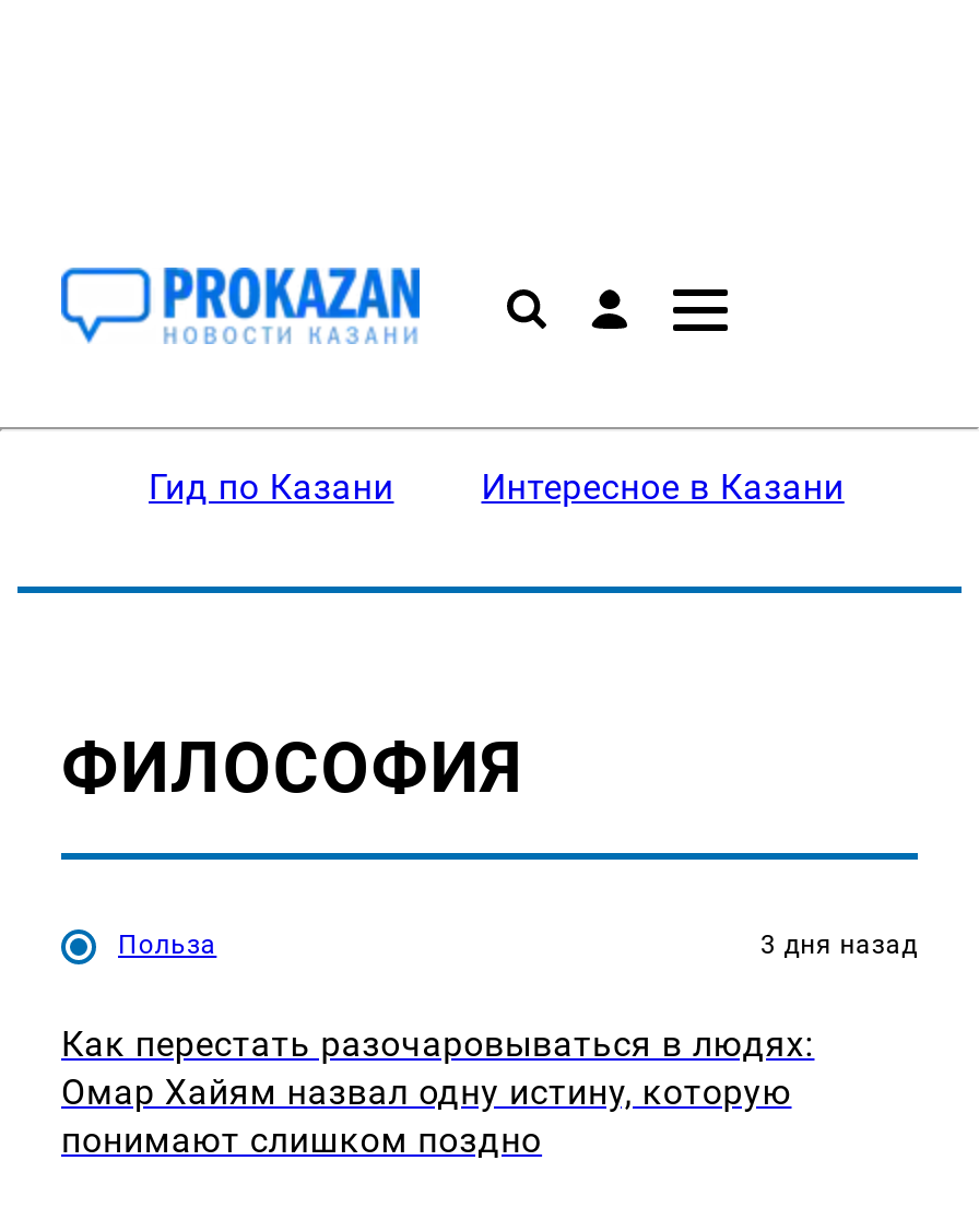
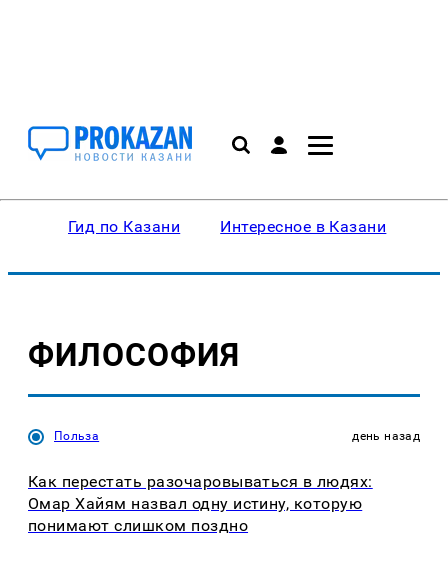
- 3 дня назад
+ день назад
